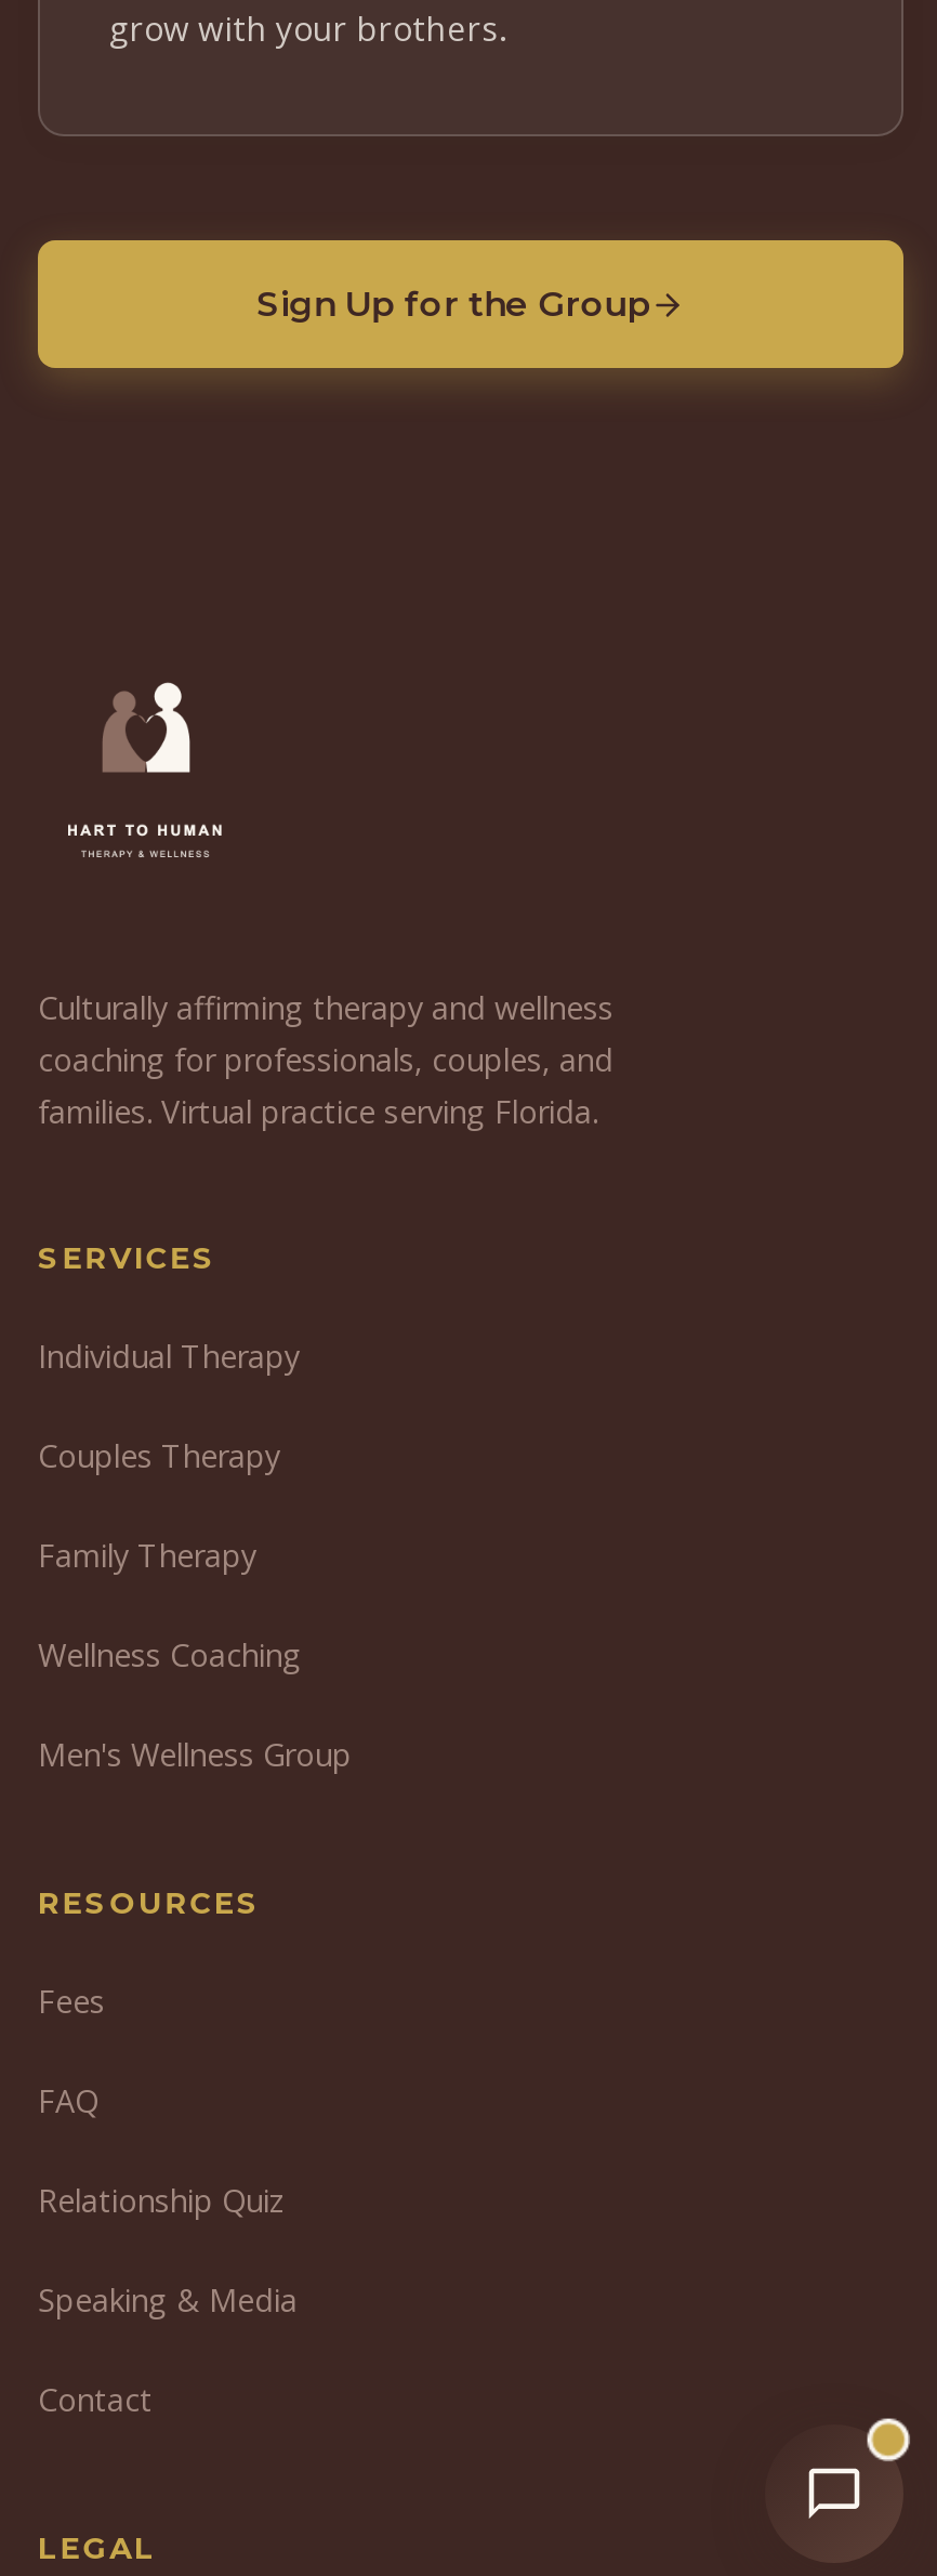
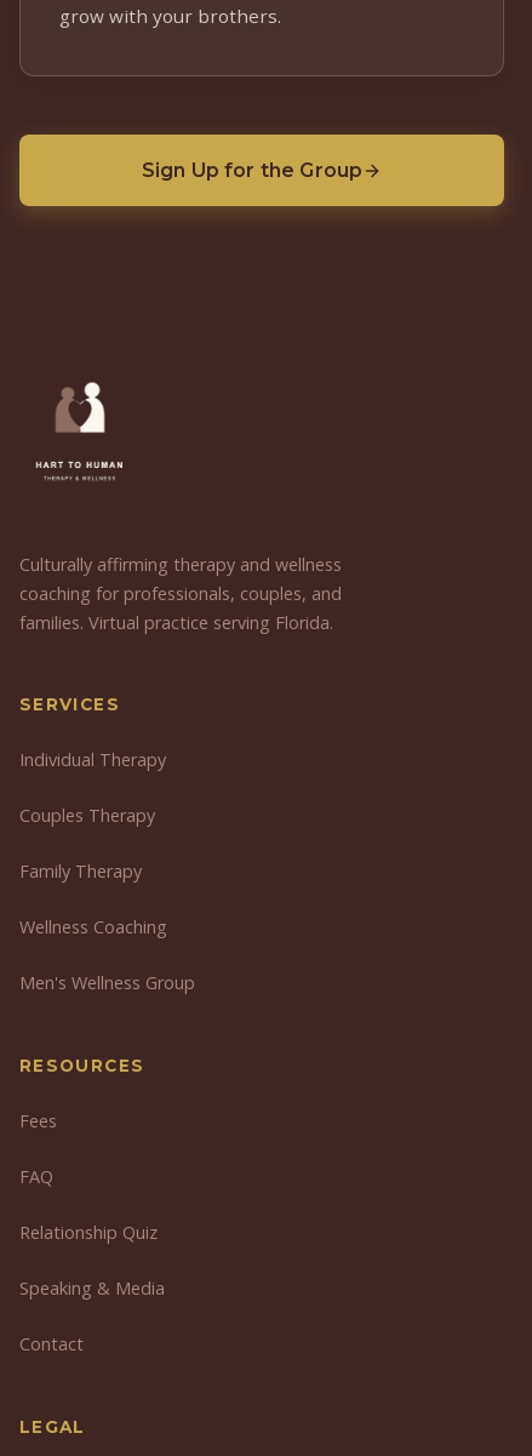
- [image]
